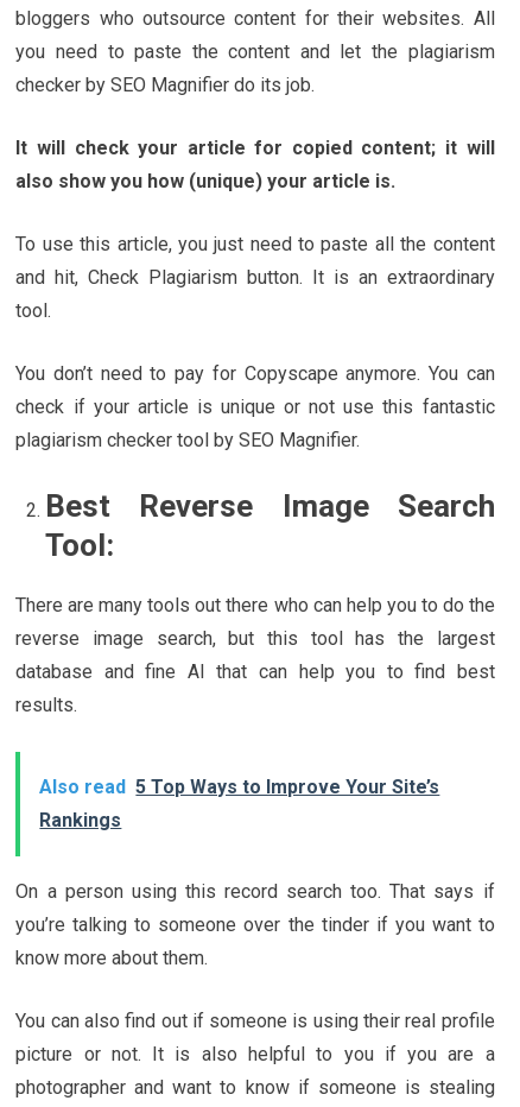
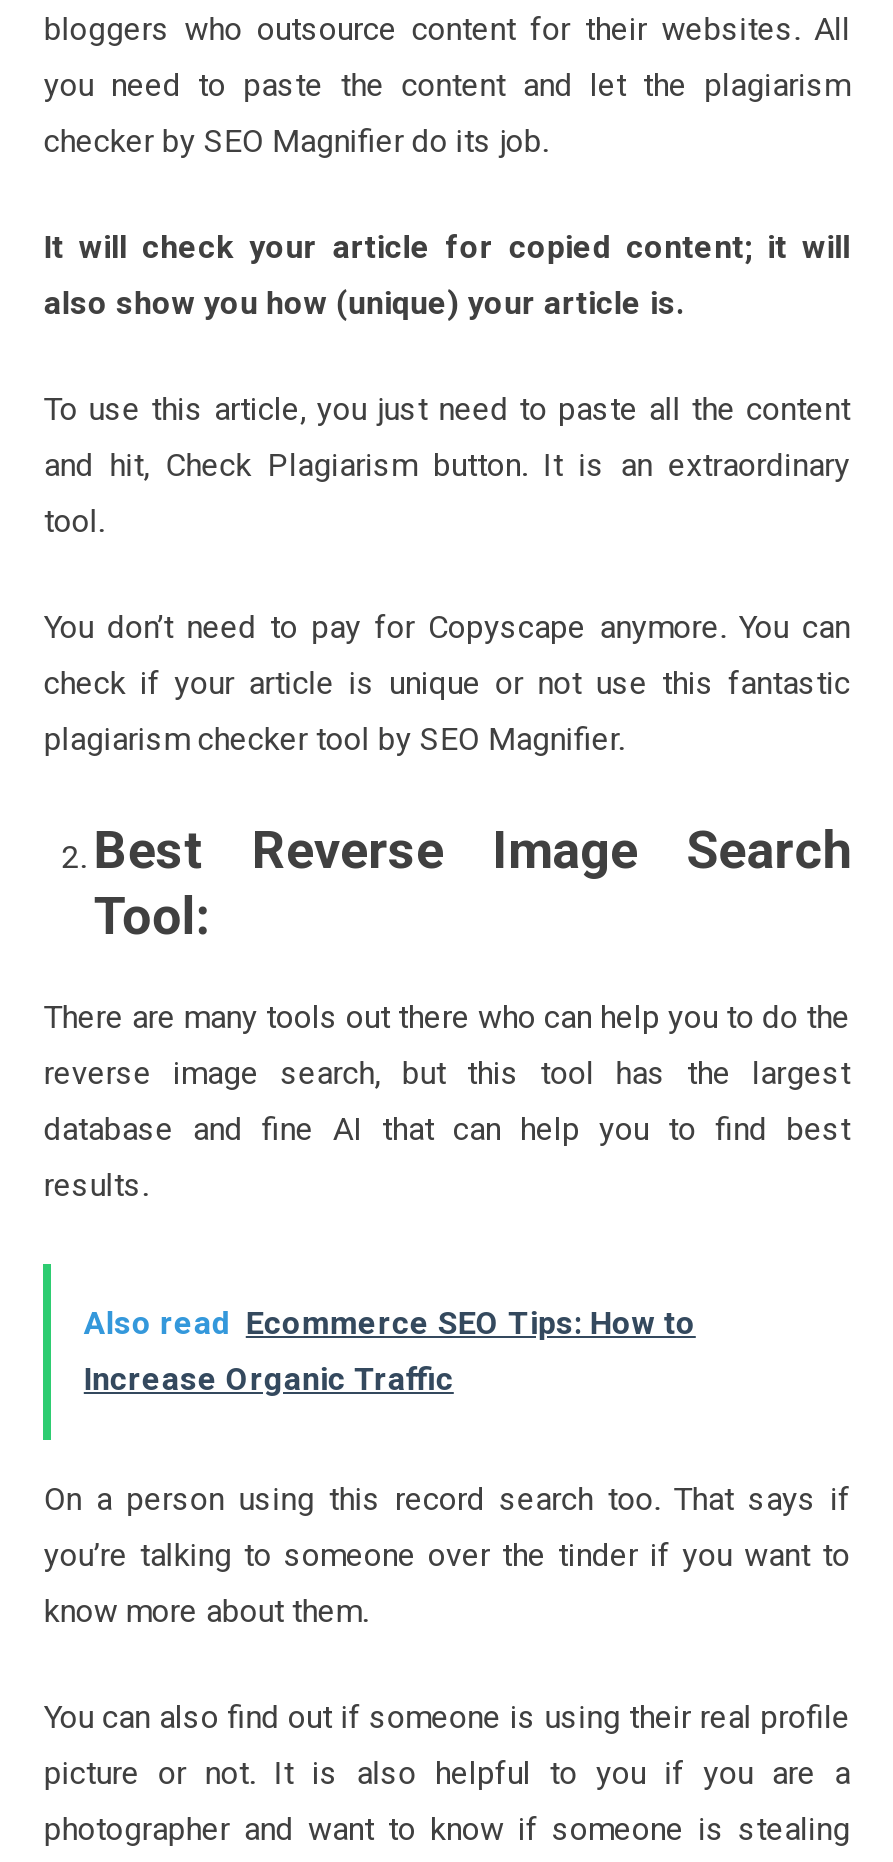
- Also read 5 Top Ways to Improve Your Site’s
+ Also read Ecommerce SEO Tips: How to

- Rankings
+ Increase Organic Traffic
